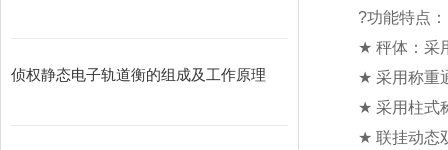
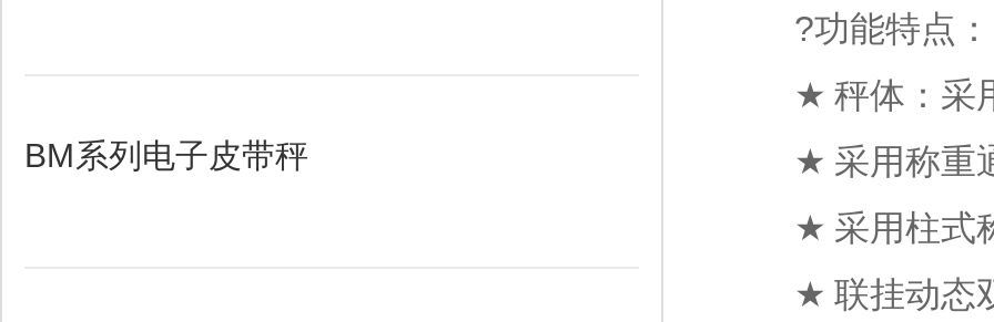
- 侦权静态电子轨道衡的组成及工作原理
+ BM系列电子皮带秤
